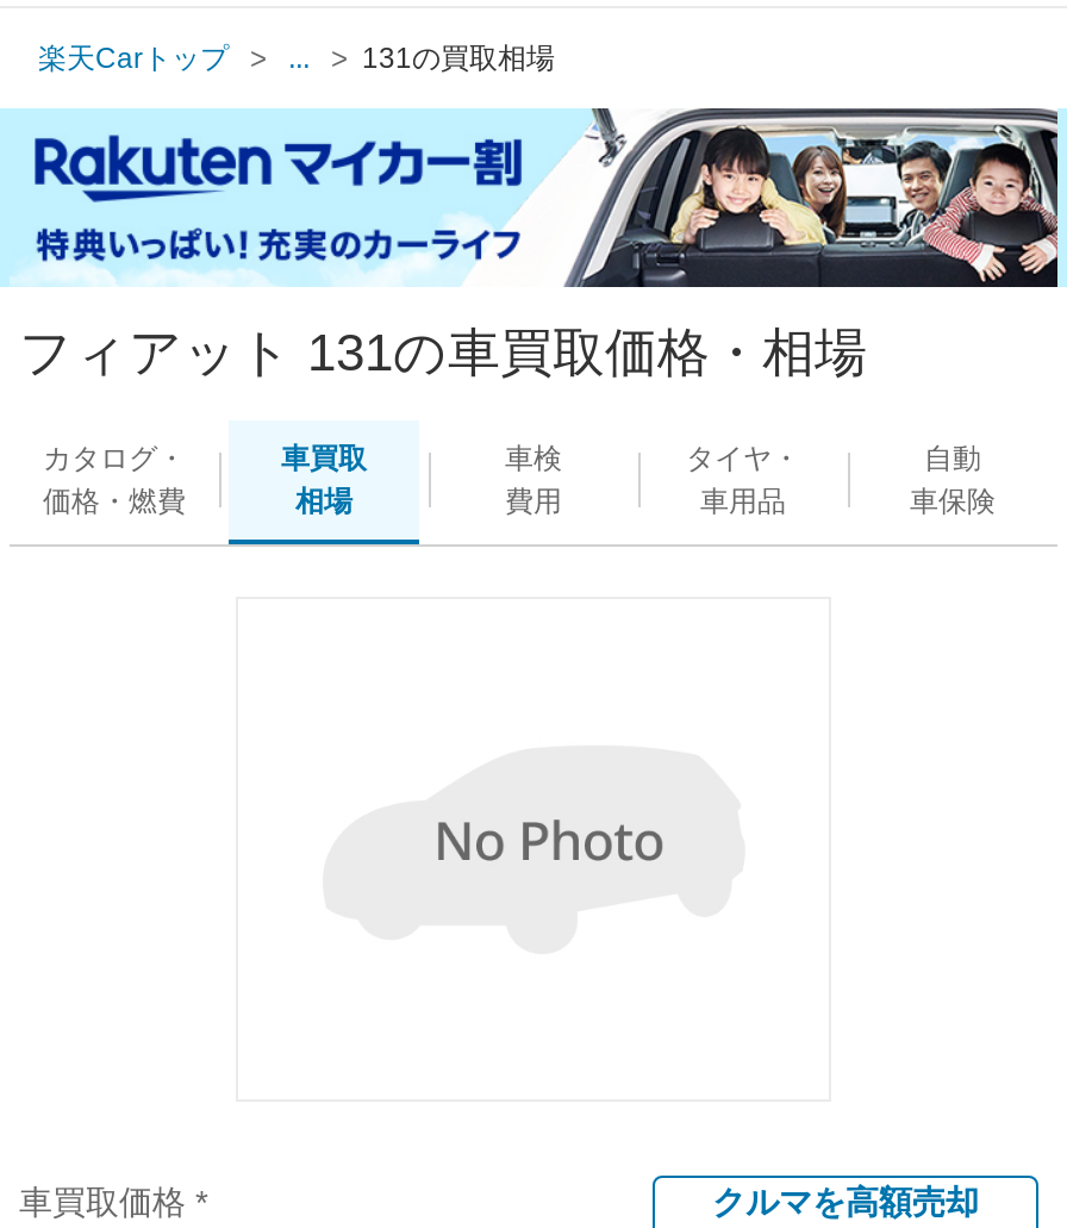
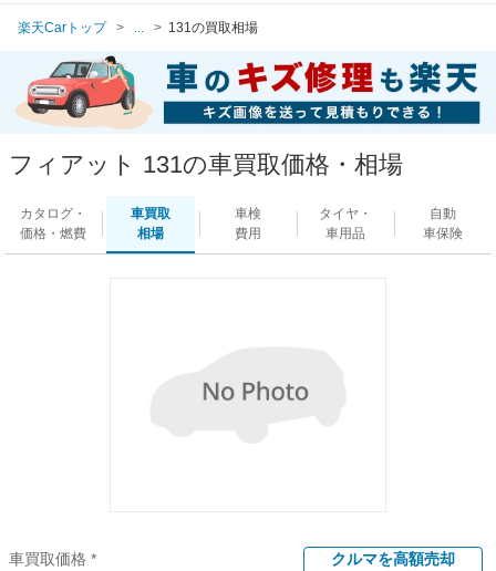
- [image]
+ [image]
